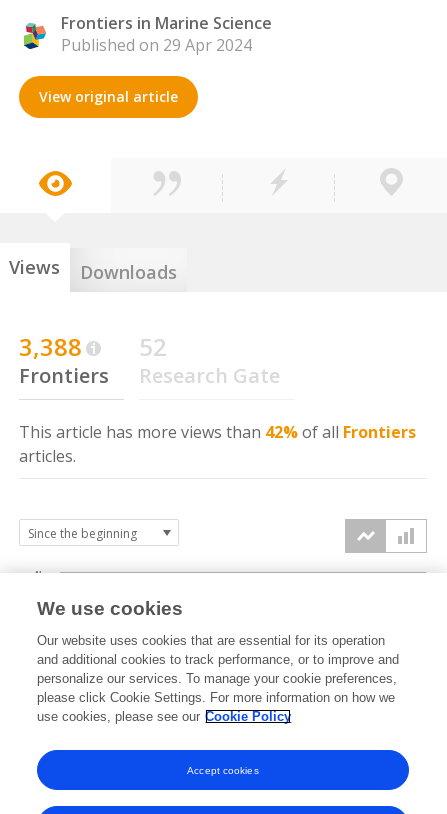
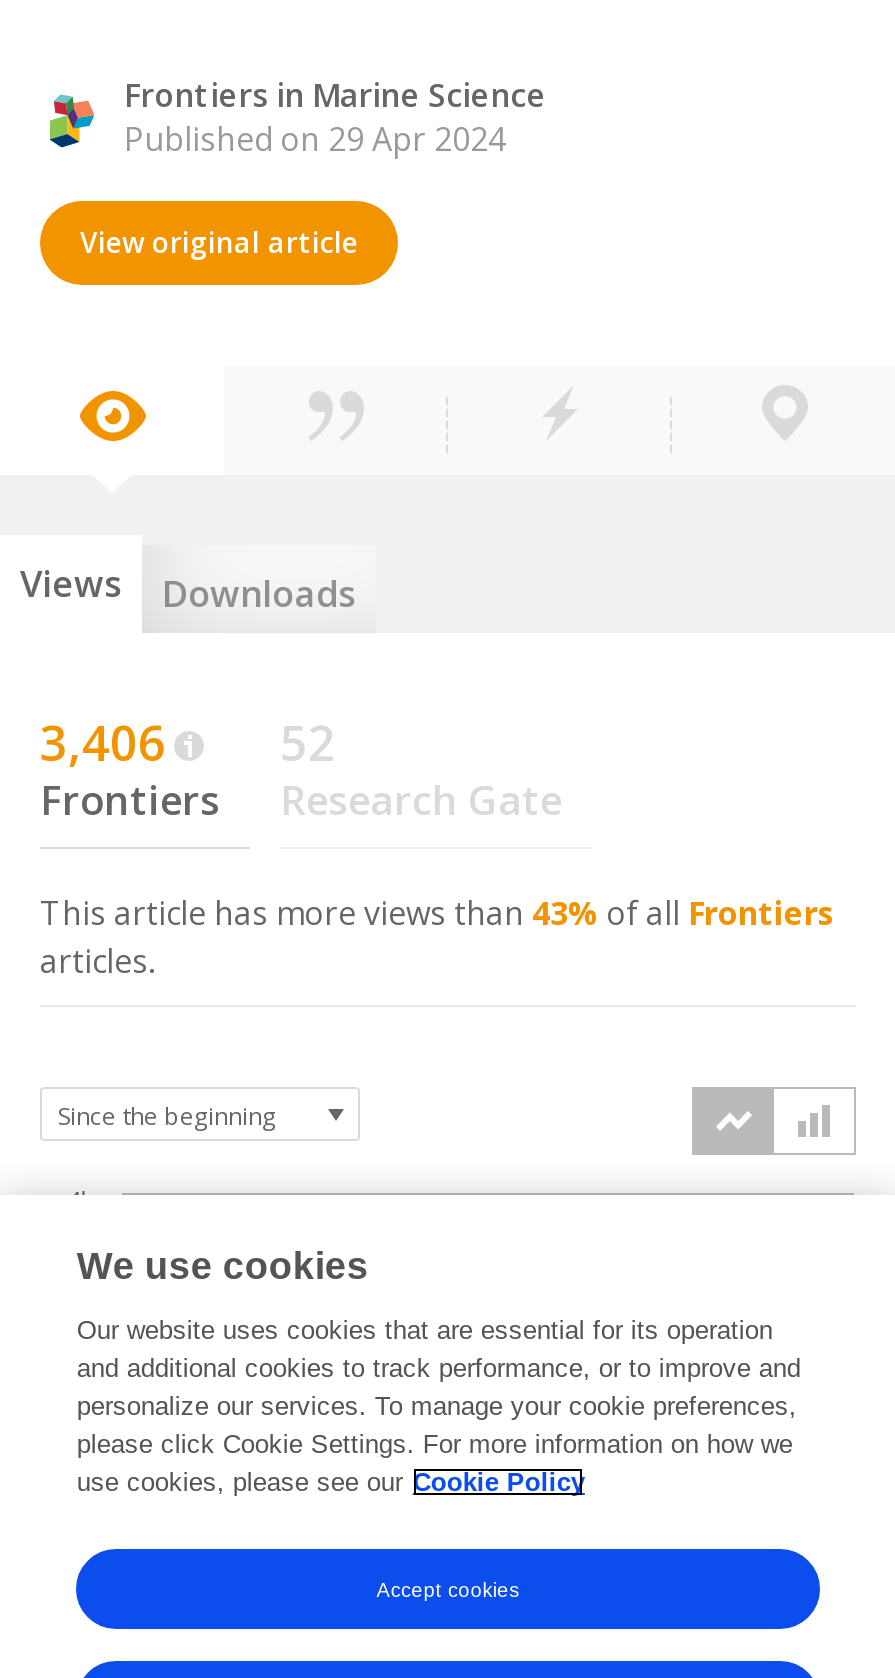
- 3,388
+ 3,406

- This article has more views than 42% of all Frontiers
+ This article has more views than 43% of all Frontiers
